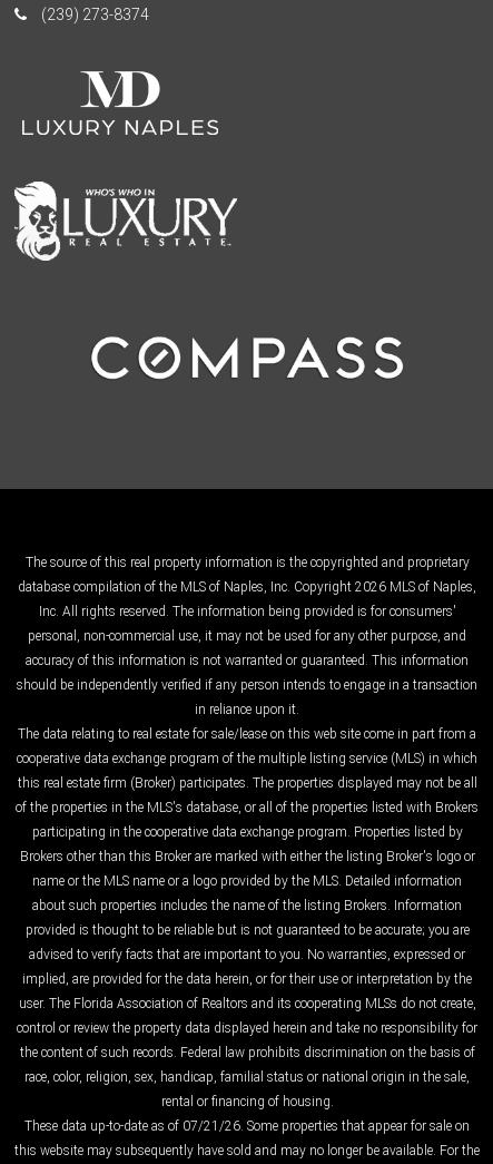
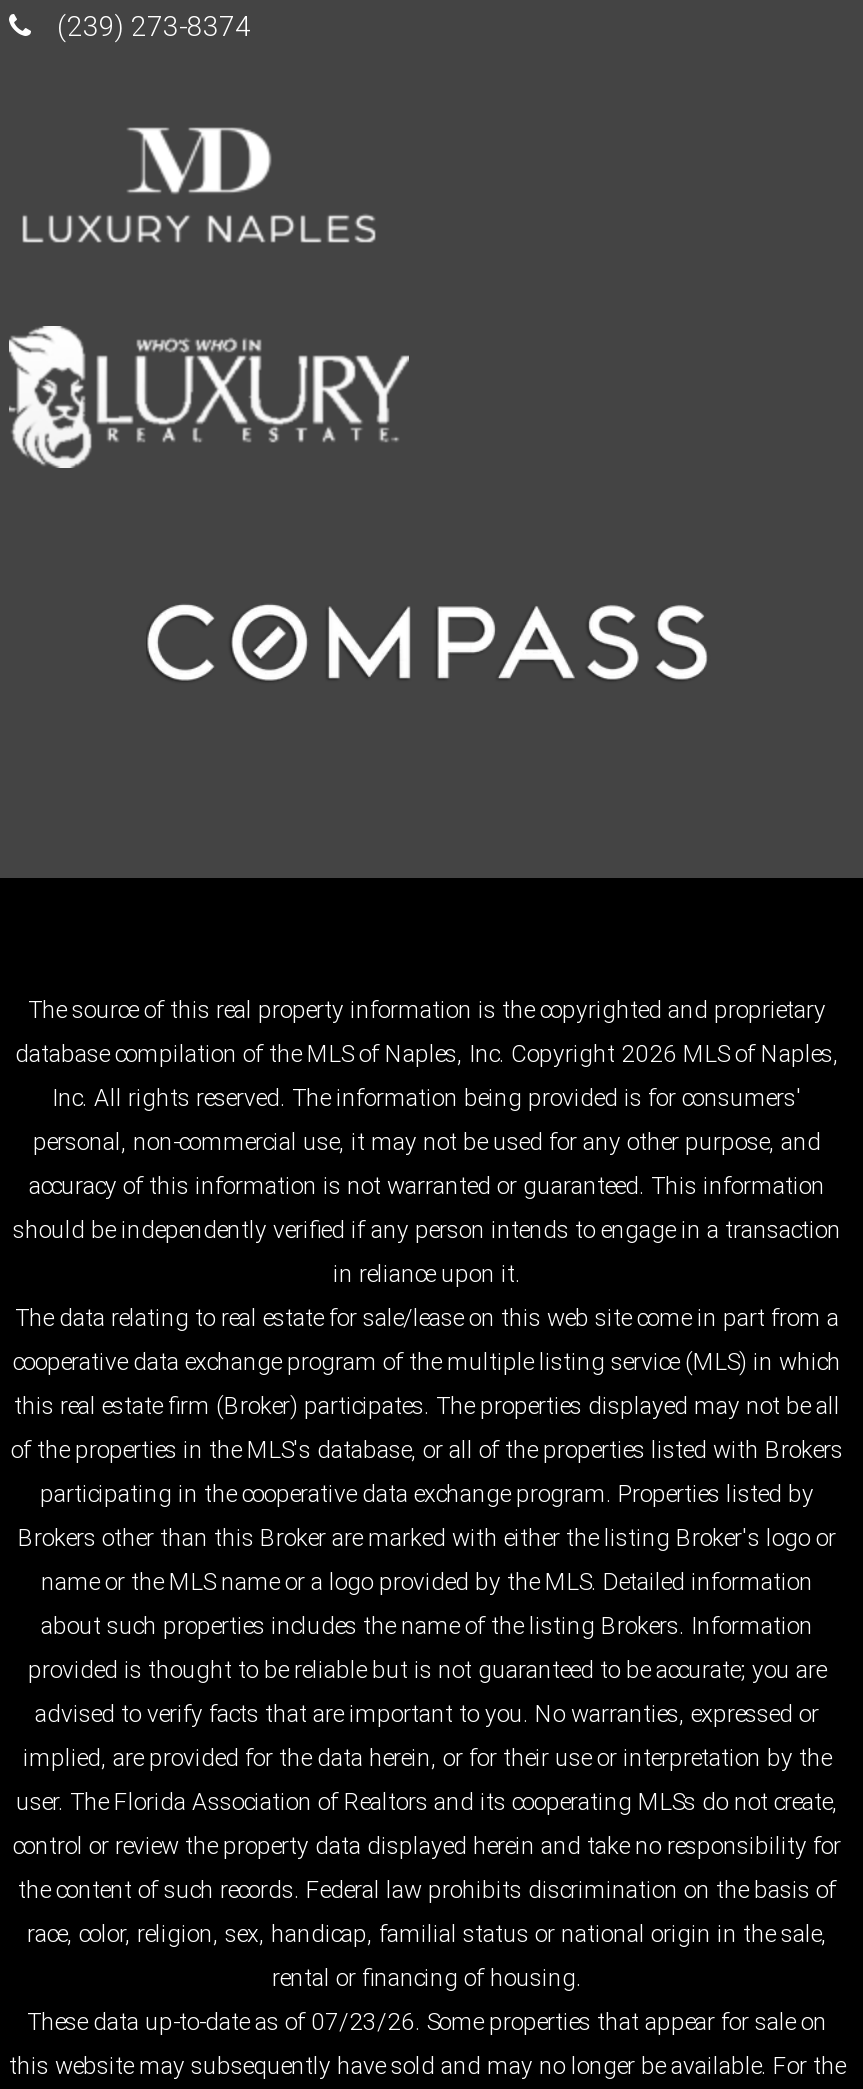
- These data up-to-date as of 07/21/26. Some properties that appear for sale on
+ These data up-to-date as of 07/23/26. Some properties that appear for sale on
